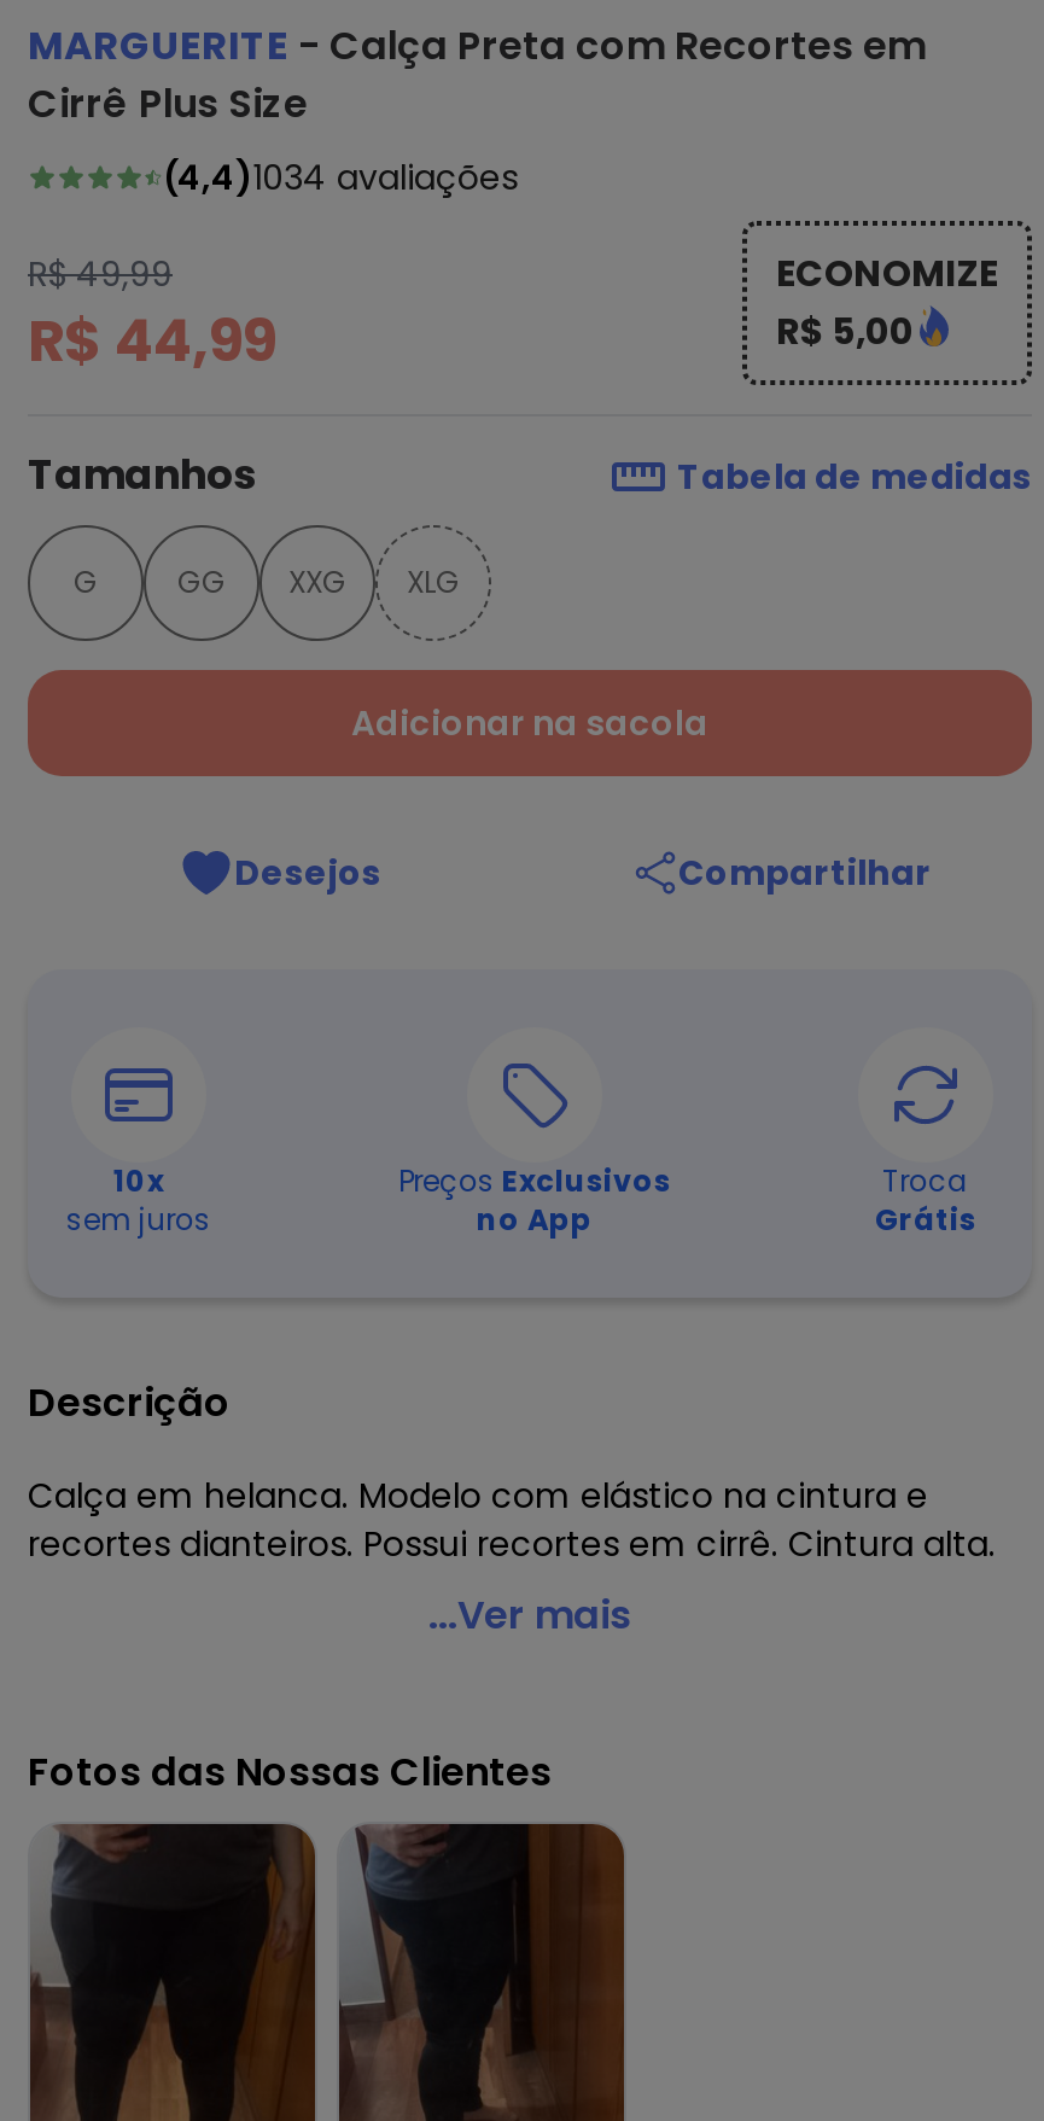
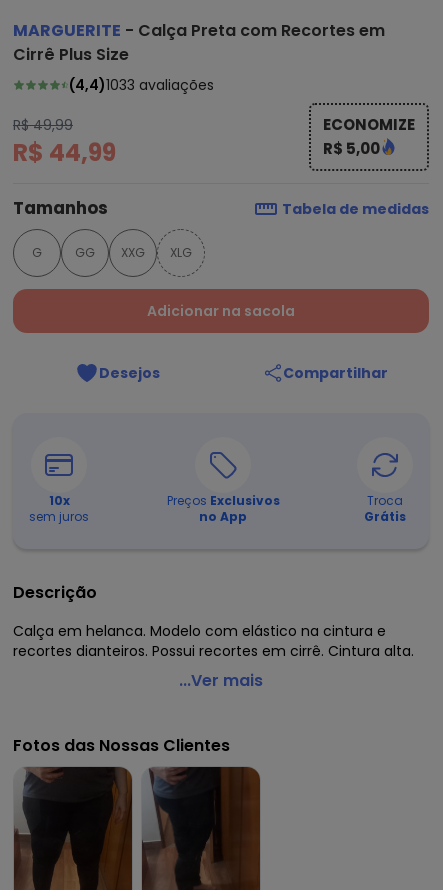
- (4,4)1034 avaliações
+ (4,4)1033 avaliações
